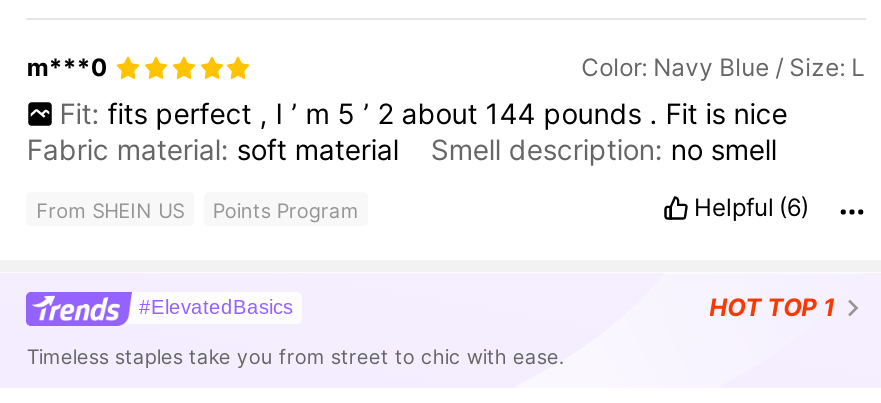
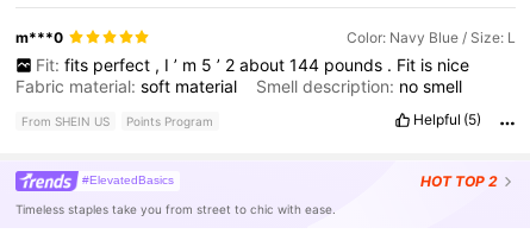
- Helpful (6)
+ Helpful (5)

- HOT TOP 1
+ HOT TOP 2
